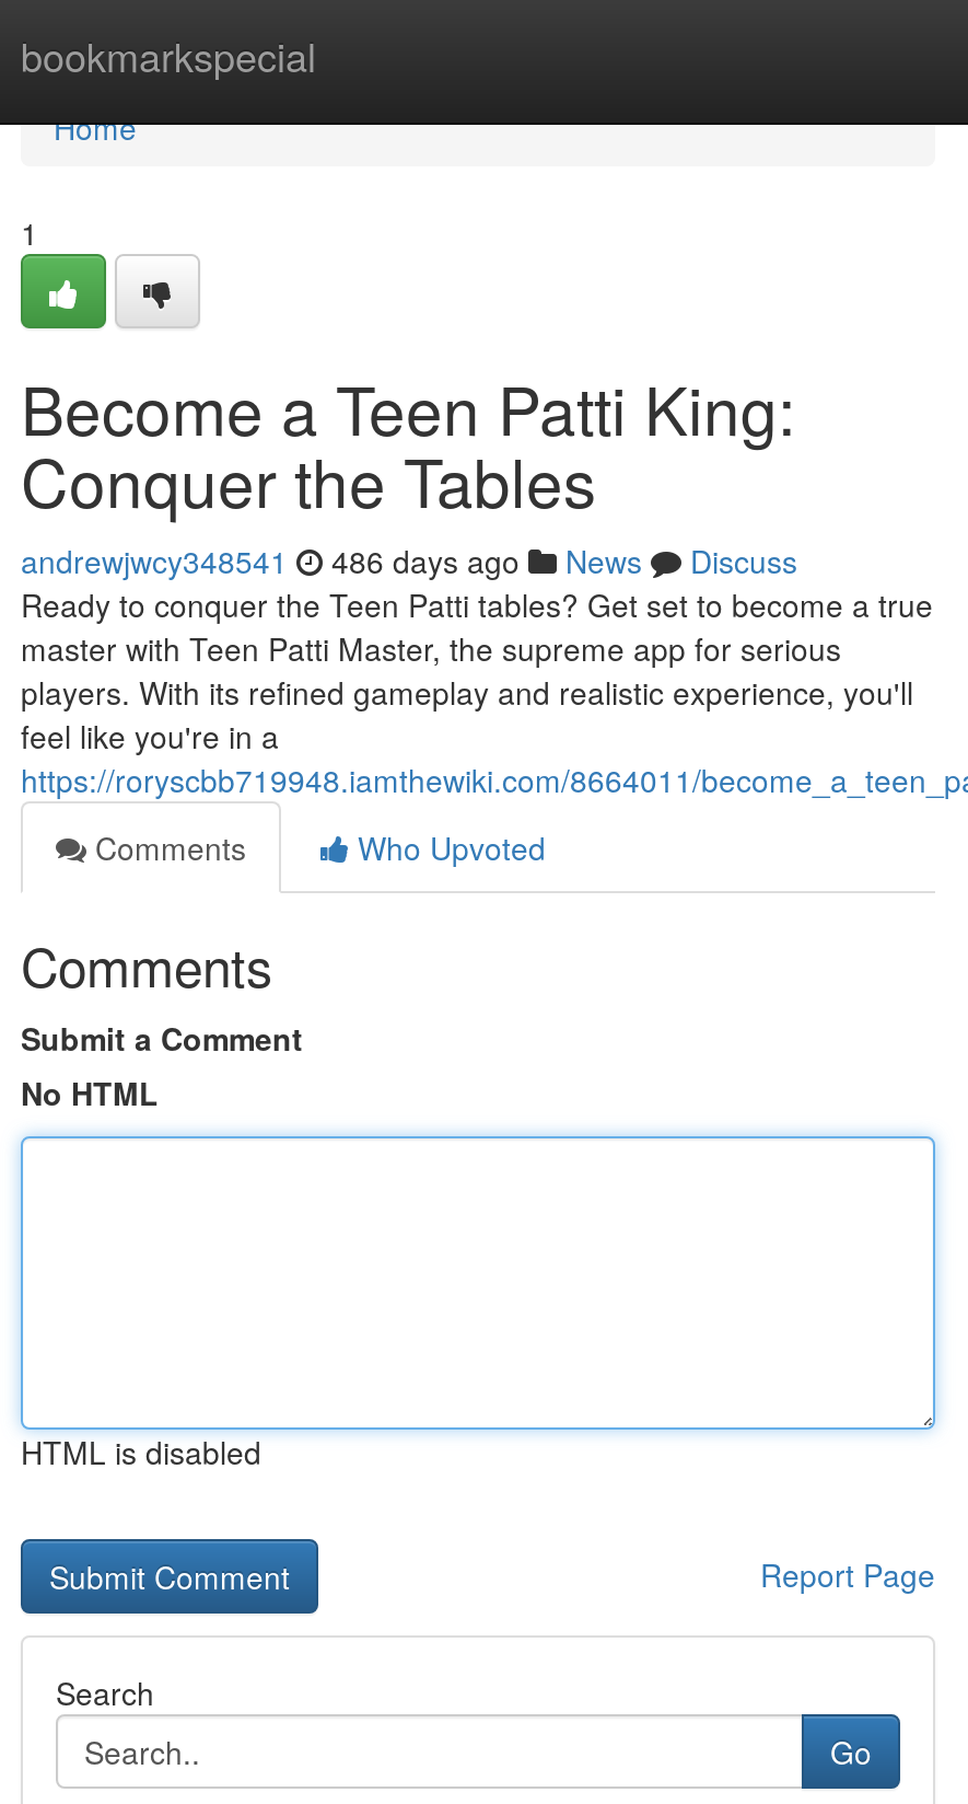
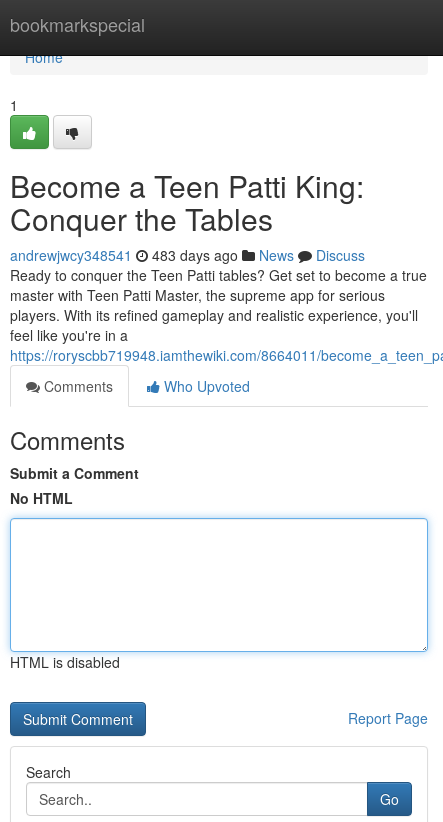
- andrewjwcy348541 486 days ago News Discuss
+ andrewjwcy348541 483 days ago News Discuss
